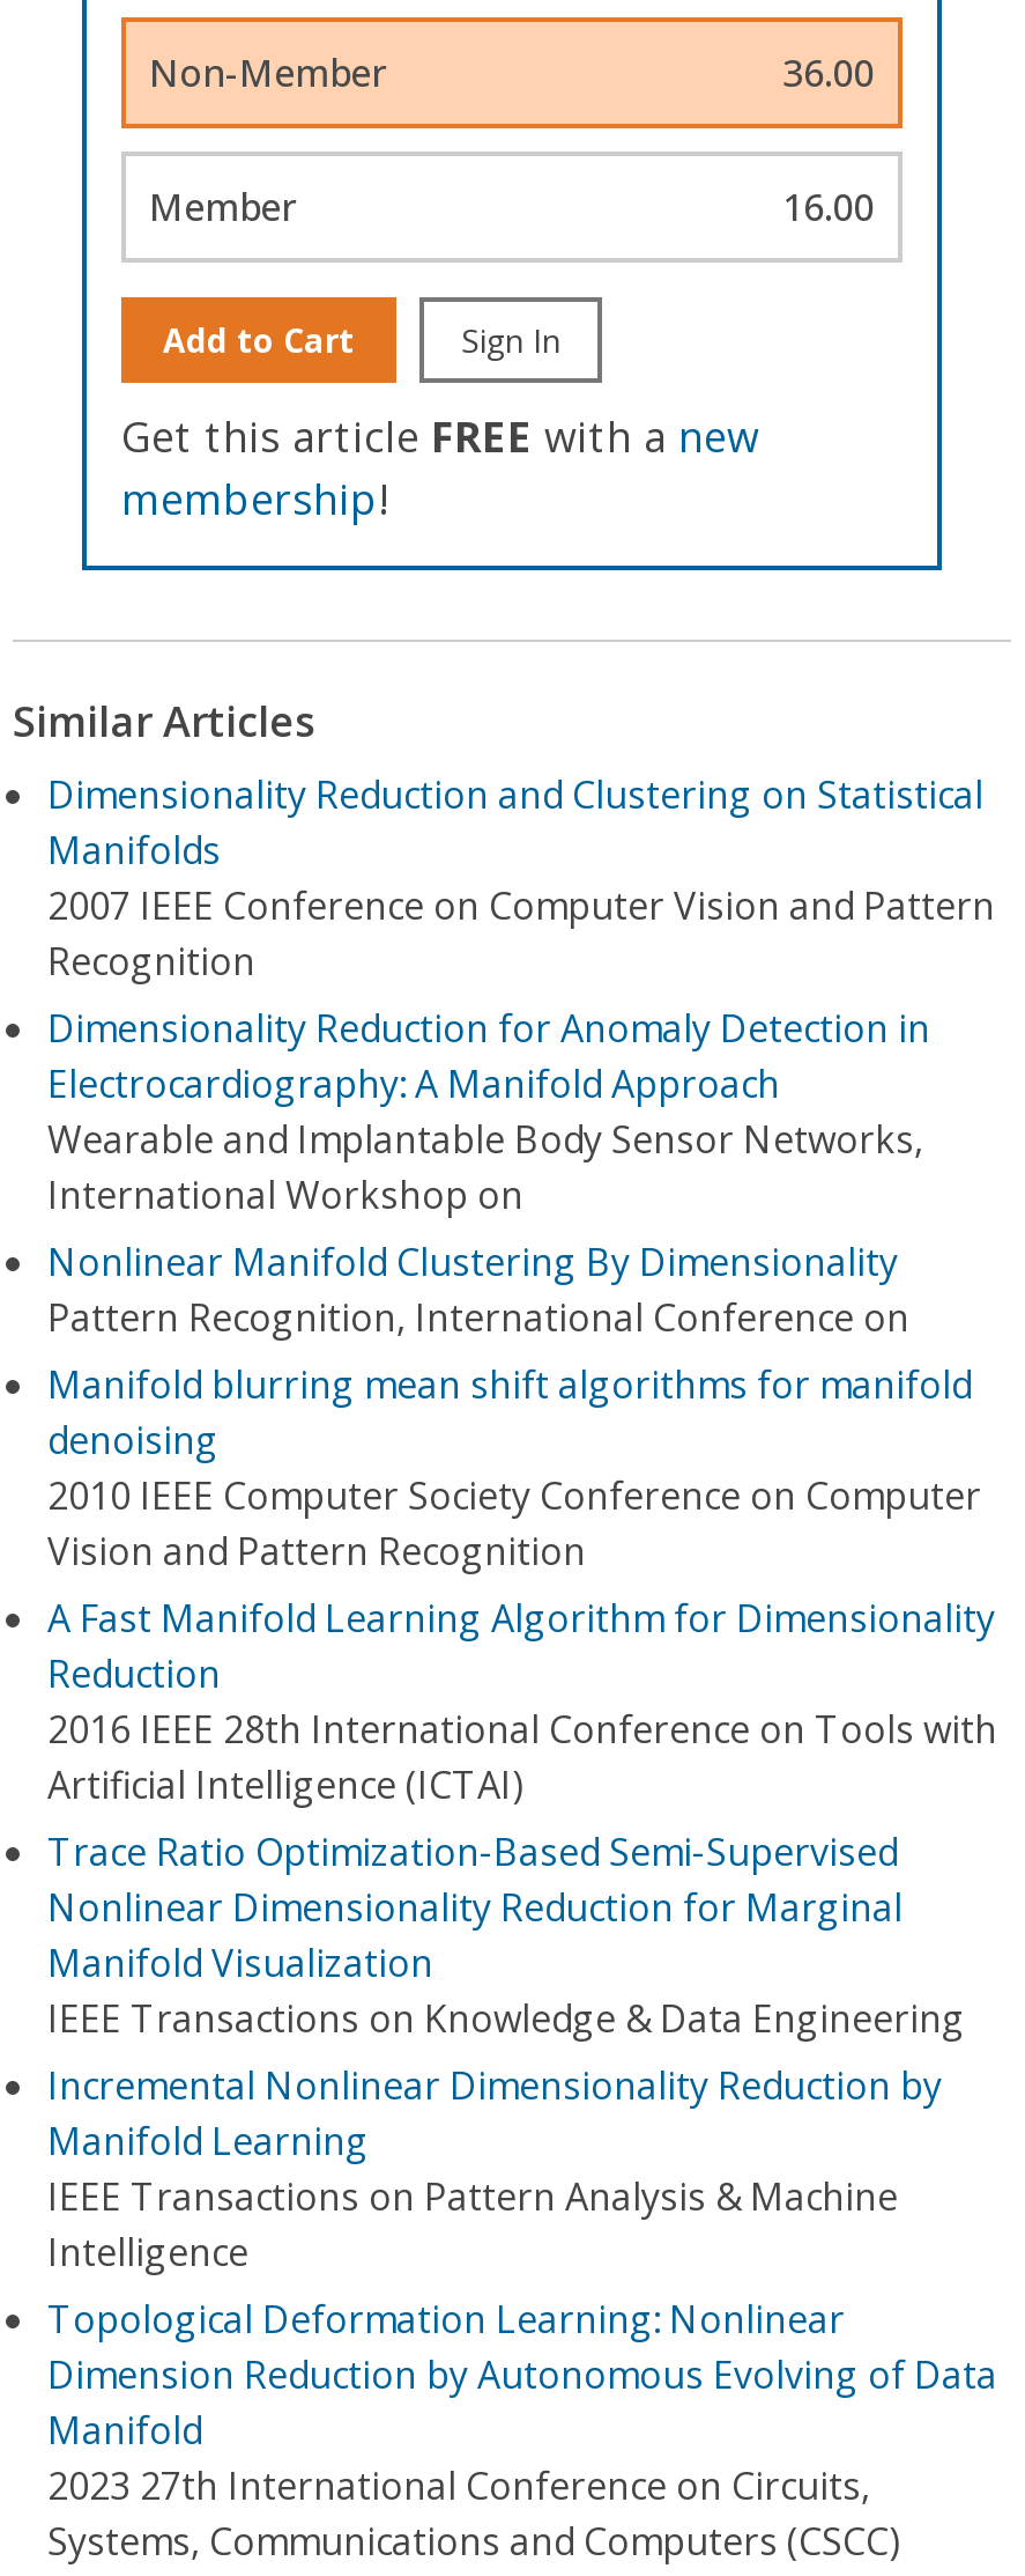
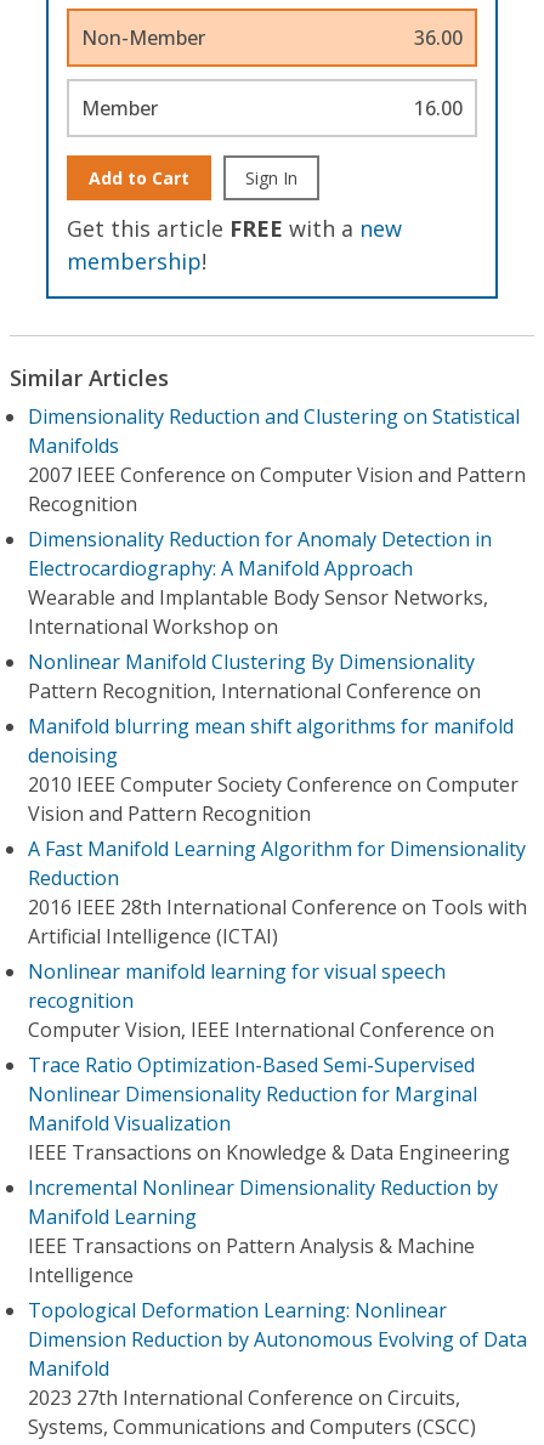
+ Nonlinear manifold learning for visual speech
+ recognition
+ Computer Vision, IEEE International Conference on
